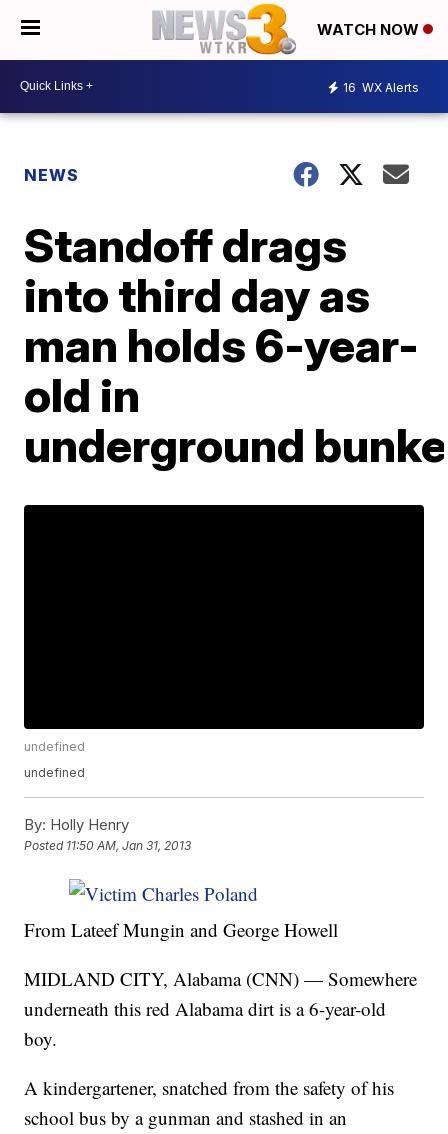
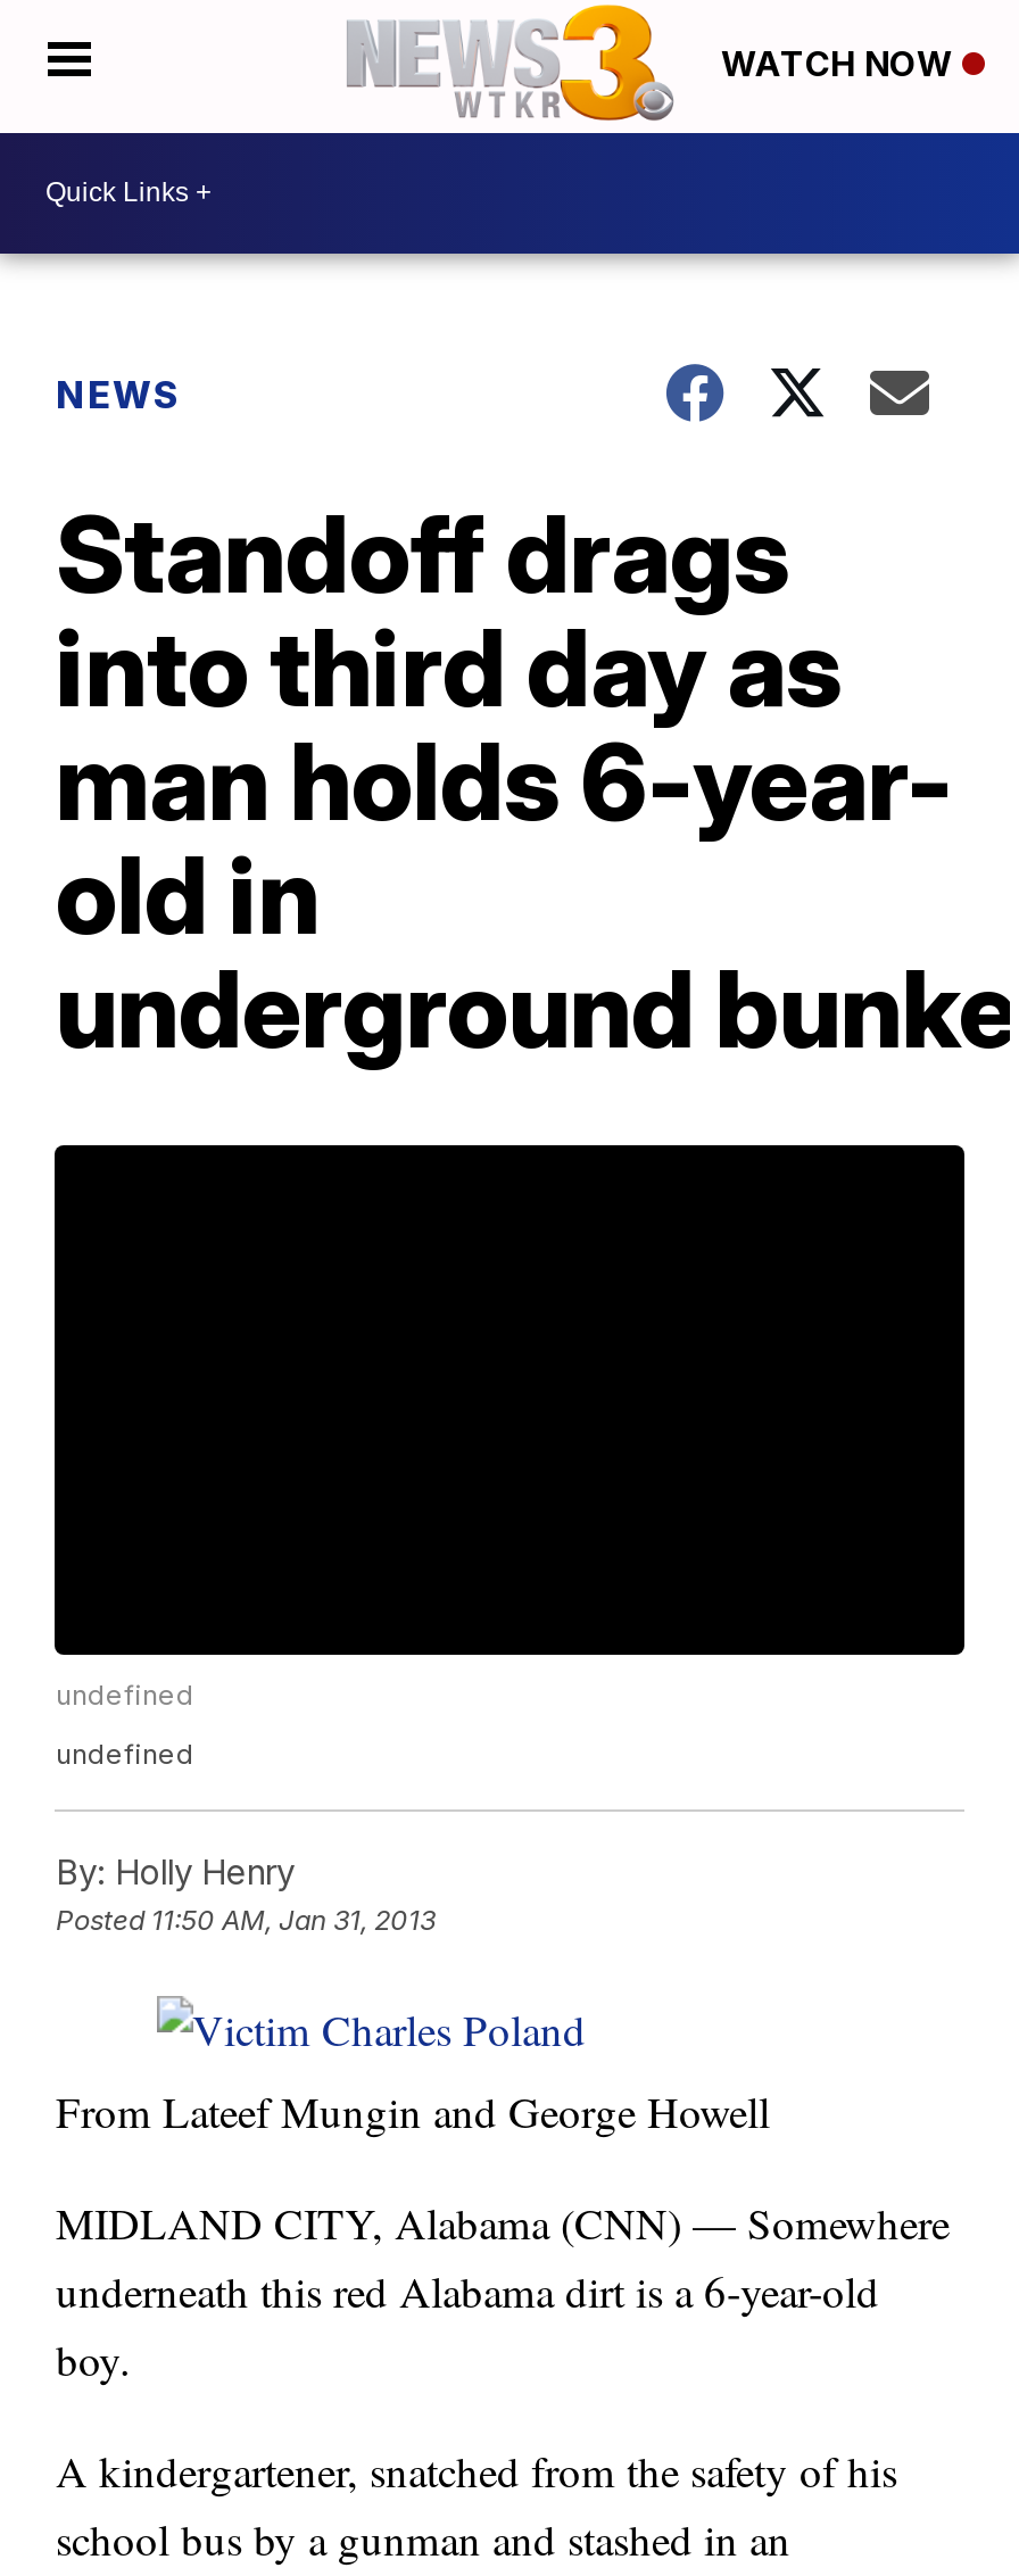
- 16 WX Alerts
